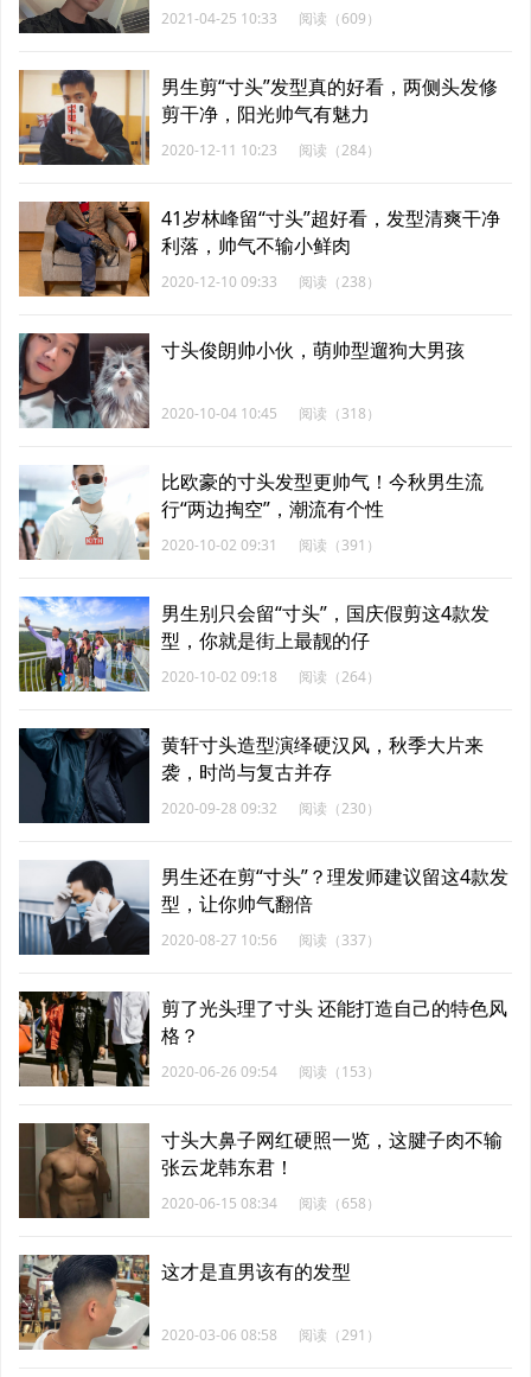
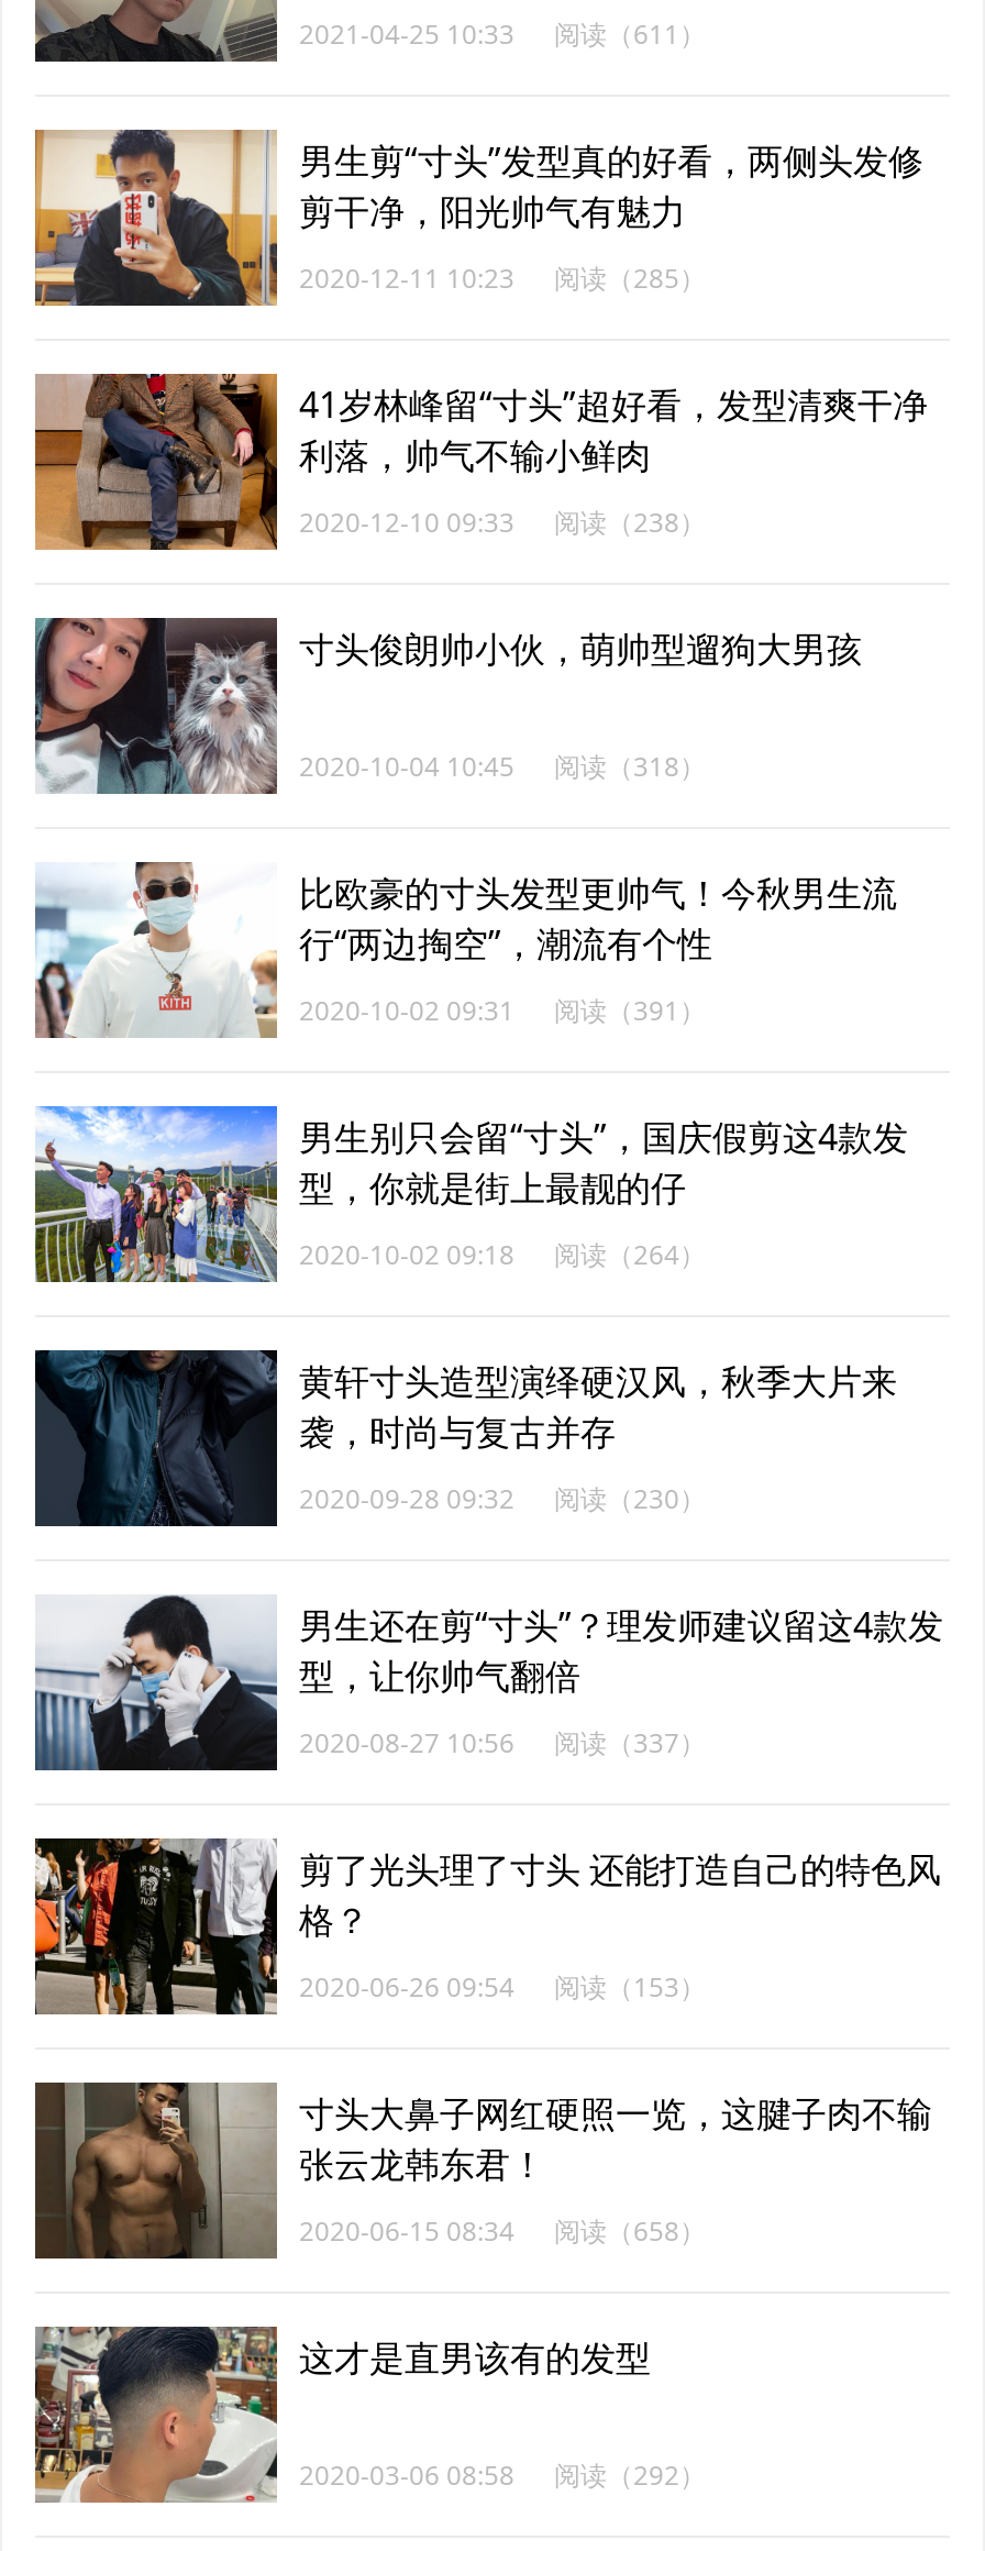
- 2021-04-25 10:33 阅读（609）
+ 2021-04-25 10:33 阅读（611）

- 2020-12-11 10:23 阅读（284）
+ 2020-12-11 10:23 阅读（285）

- 2020-03-06 08:58 阅读（291）
+ 2020-03-06 08:58 阅读（292）
